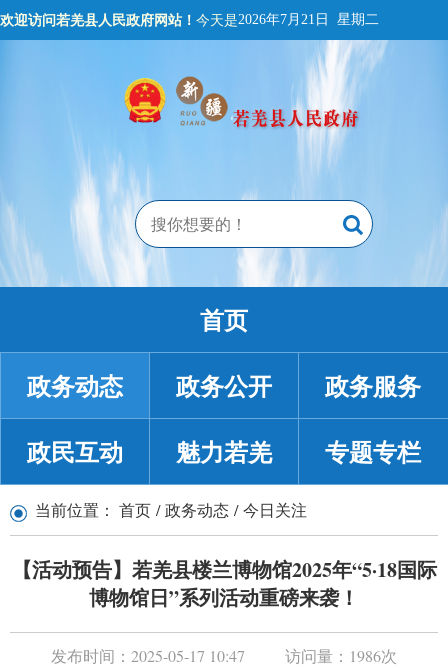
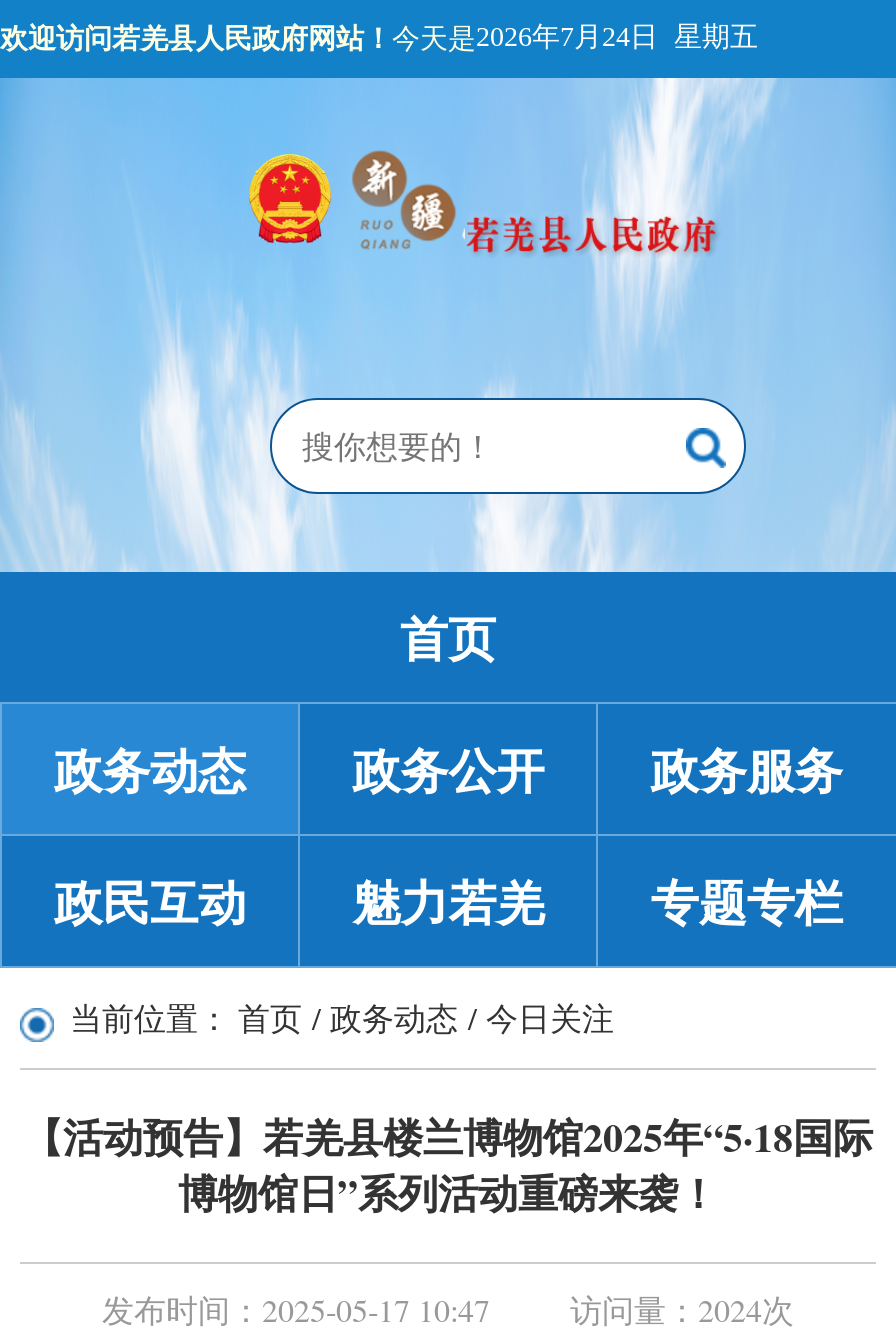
- 欢迎访问若羌县人民政府网站！今天是2026年7月21日 星期二
+ 欢迎访问若羌县人民政府网站！今天是2026年7月24日 星期五

- 发布时间：2025-05-17 10:47 访问量：1986次
+ 发布时间：2025-05-17 10:47 访问量：2024次
